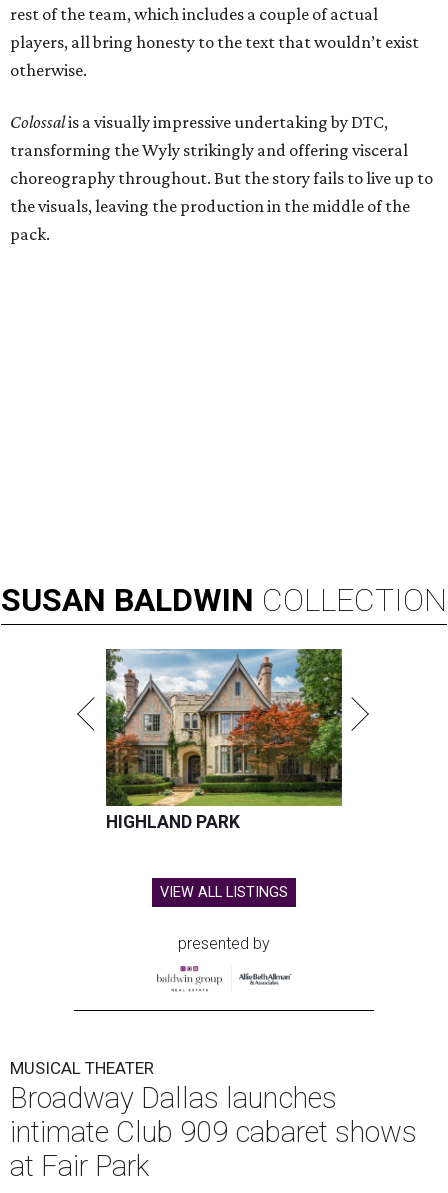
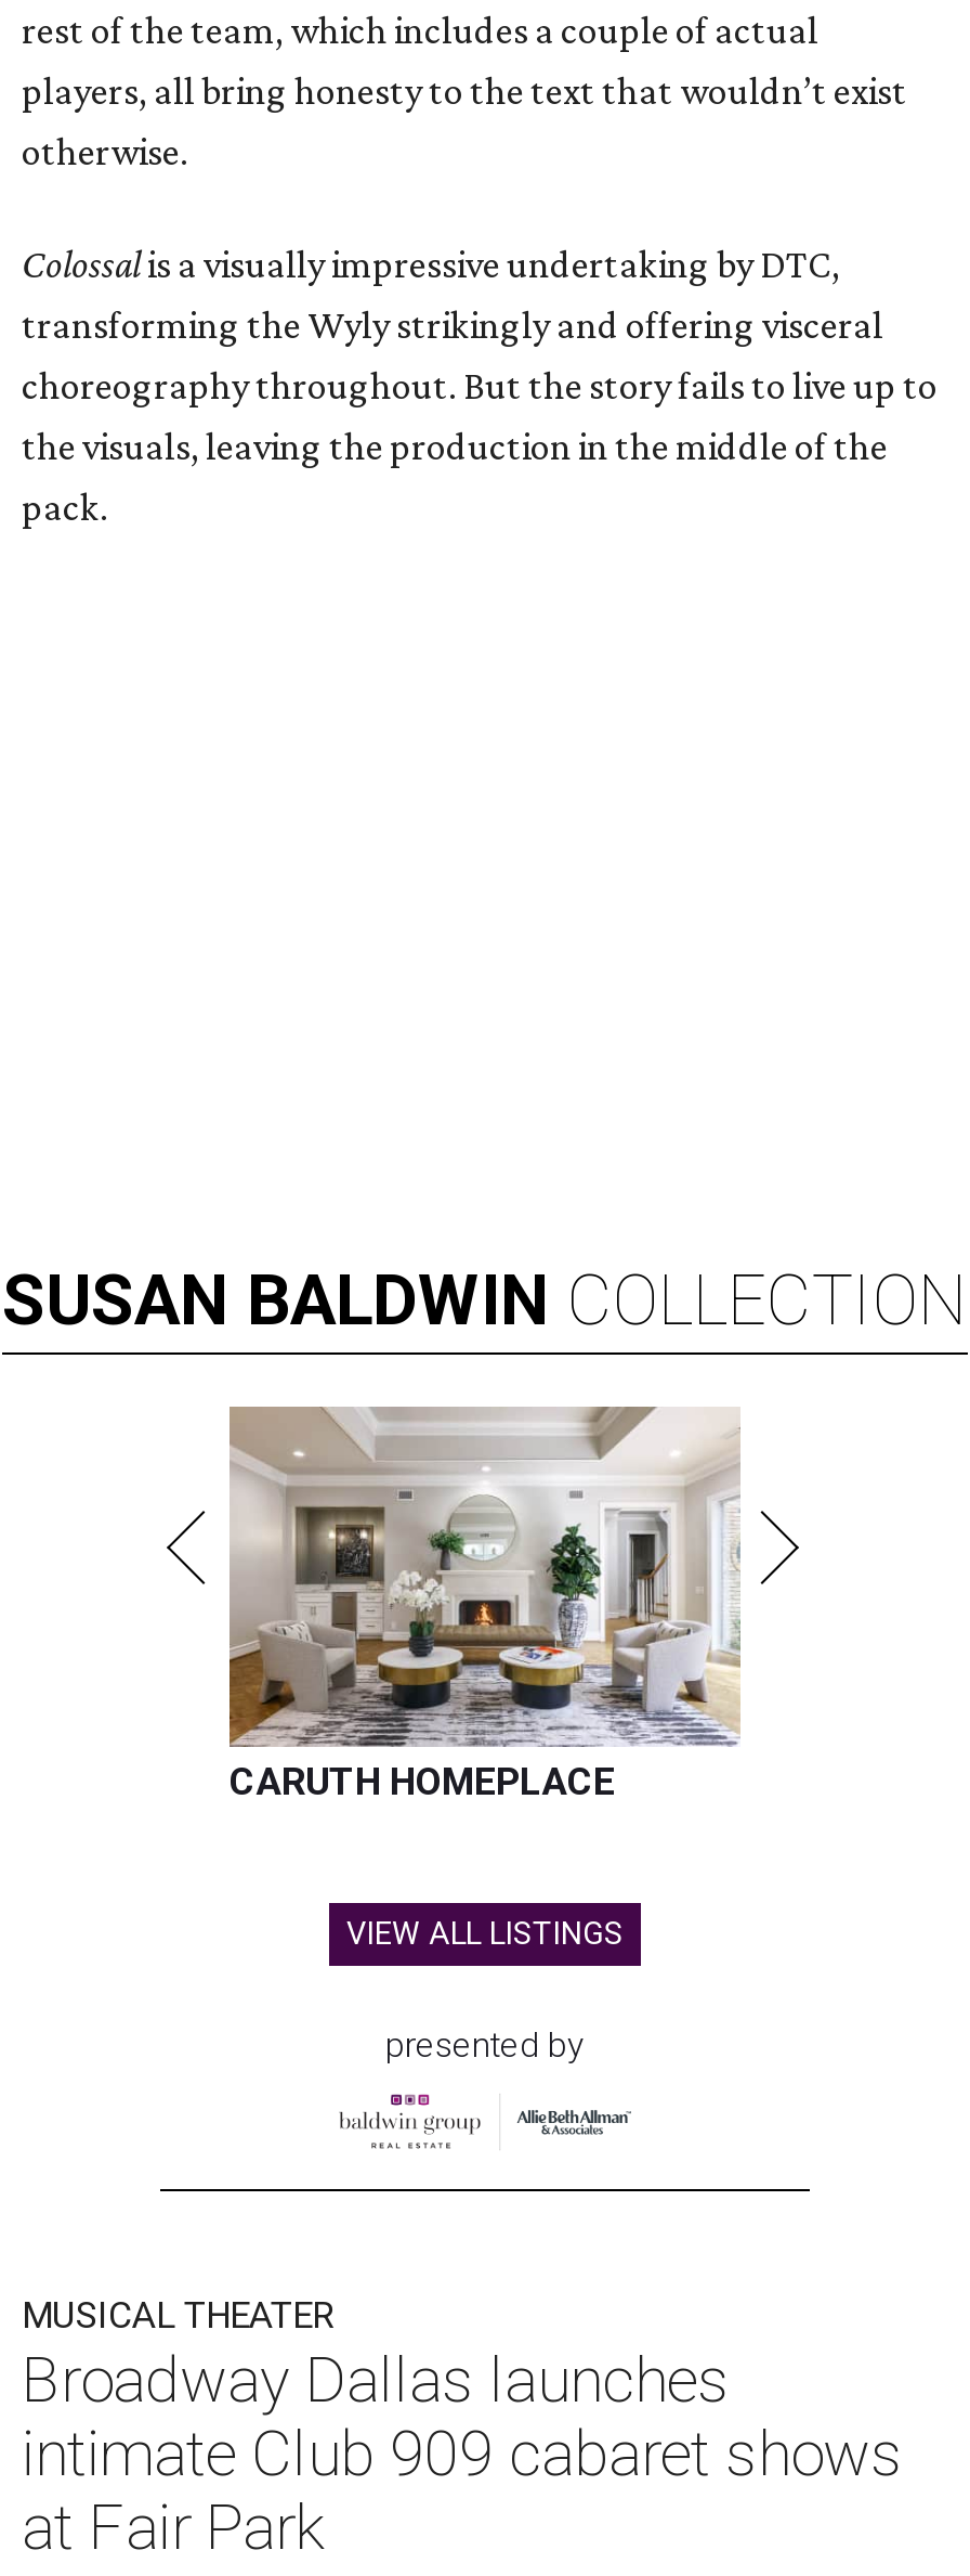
- [image]
- HIGHLAND PARK
+ [image]
+ CARUTH HOMEPLACE
